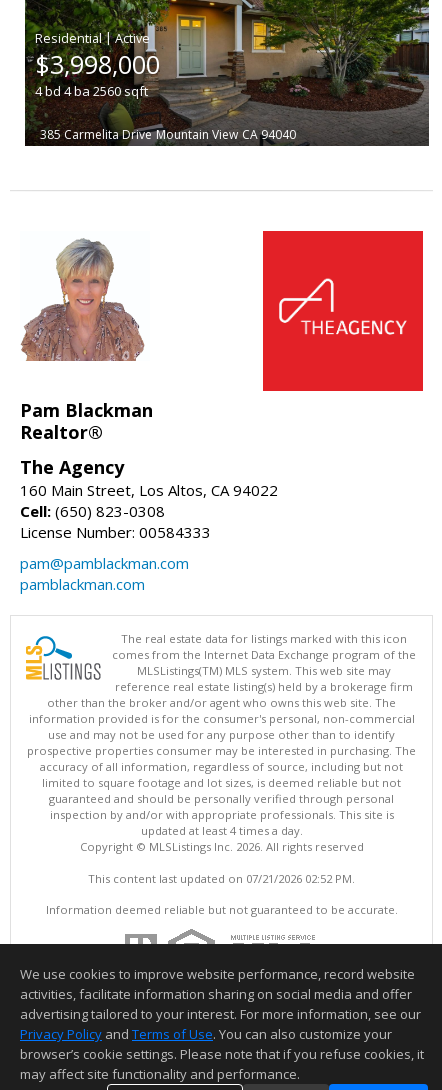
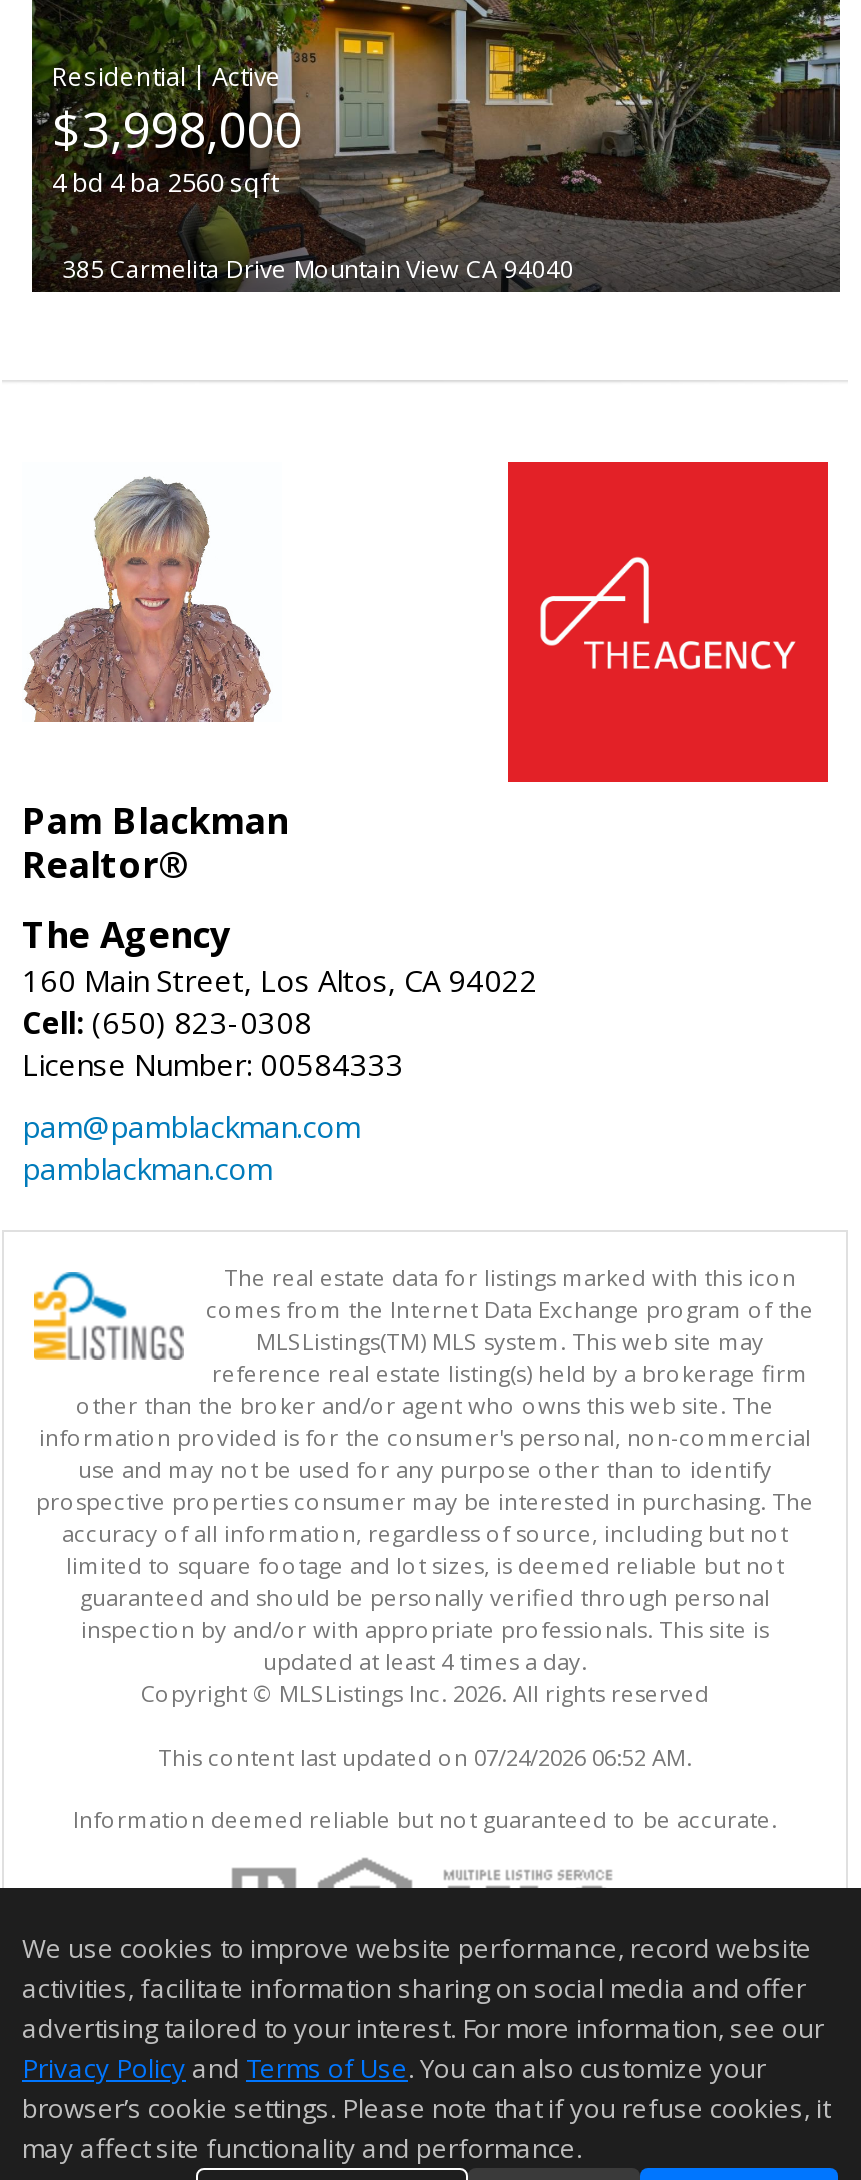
- This content last updated on 07/21/2026 02:52 PM.
+ This content last updated on 07/24/2026 06:52 AM.
